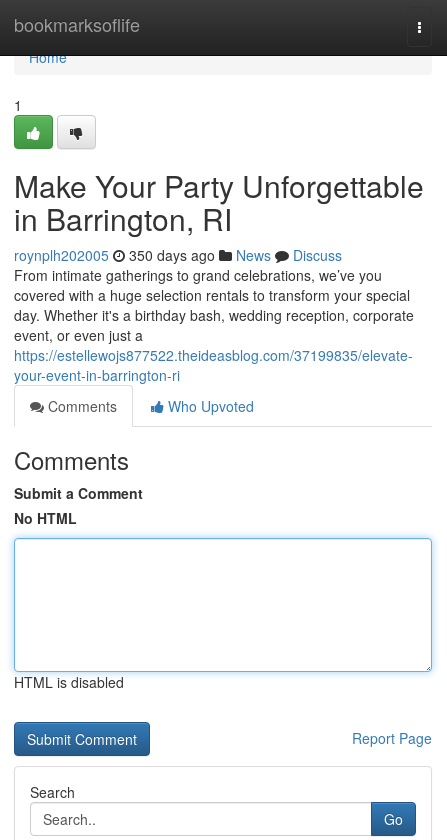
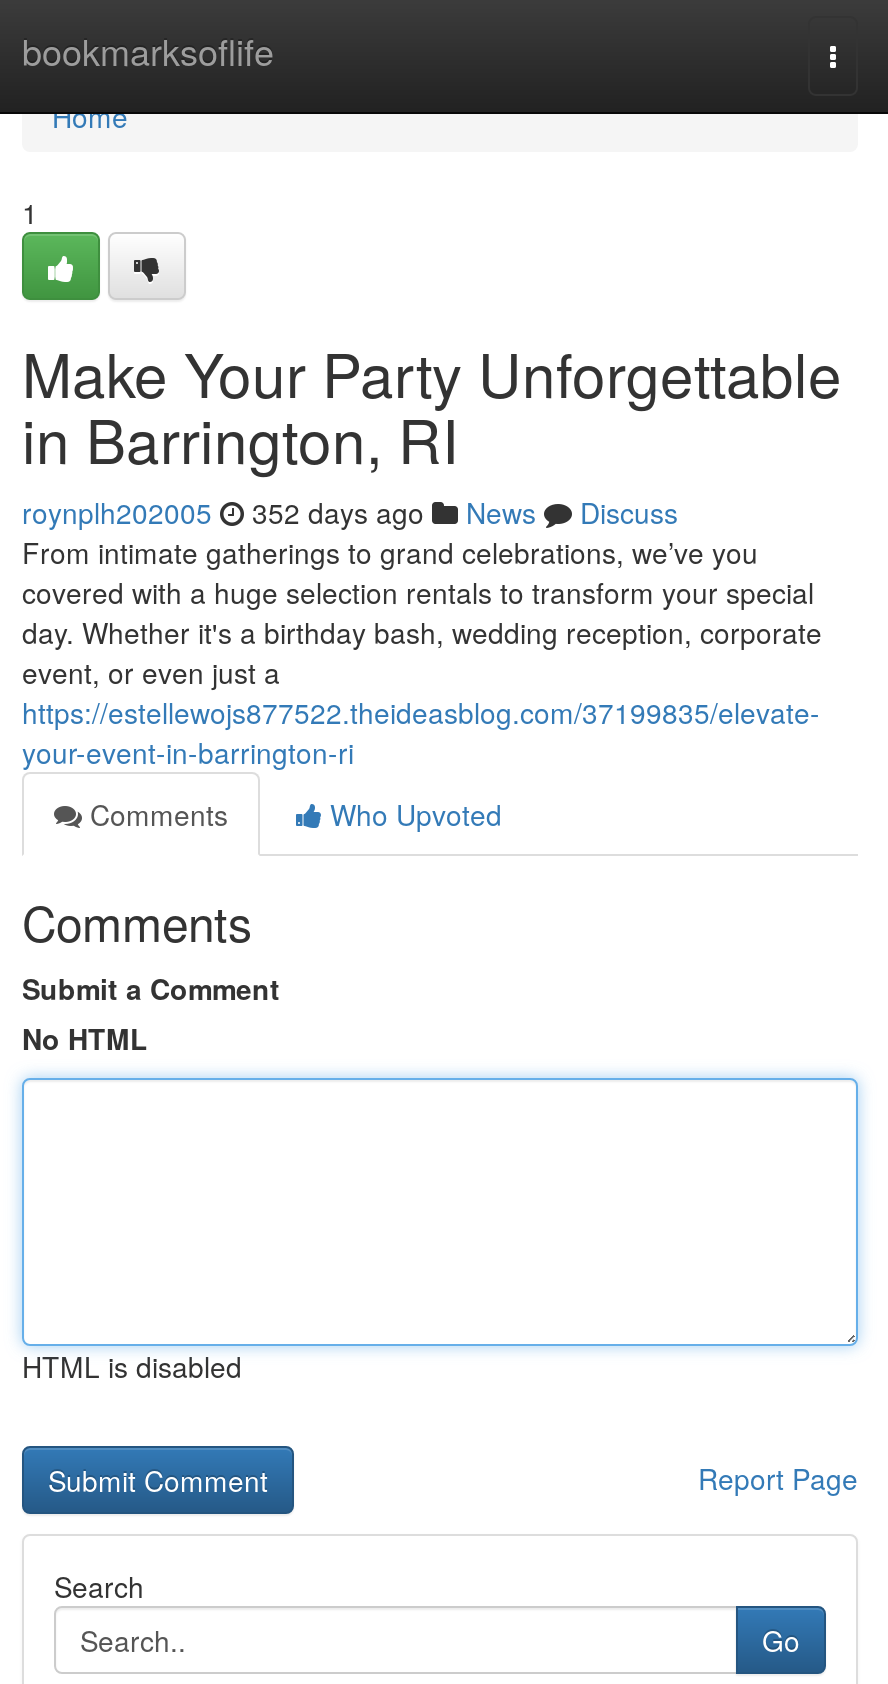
- roynplh202005 350 days ago News Discuss
+ roynplh202005 352 days ago News Discuss
